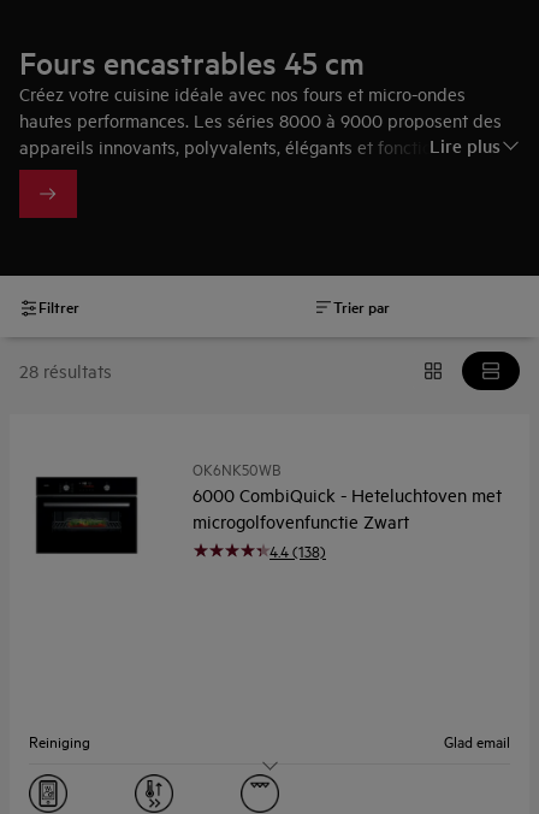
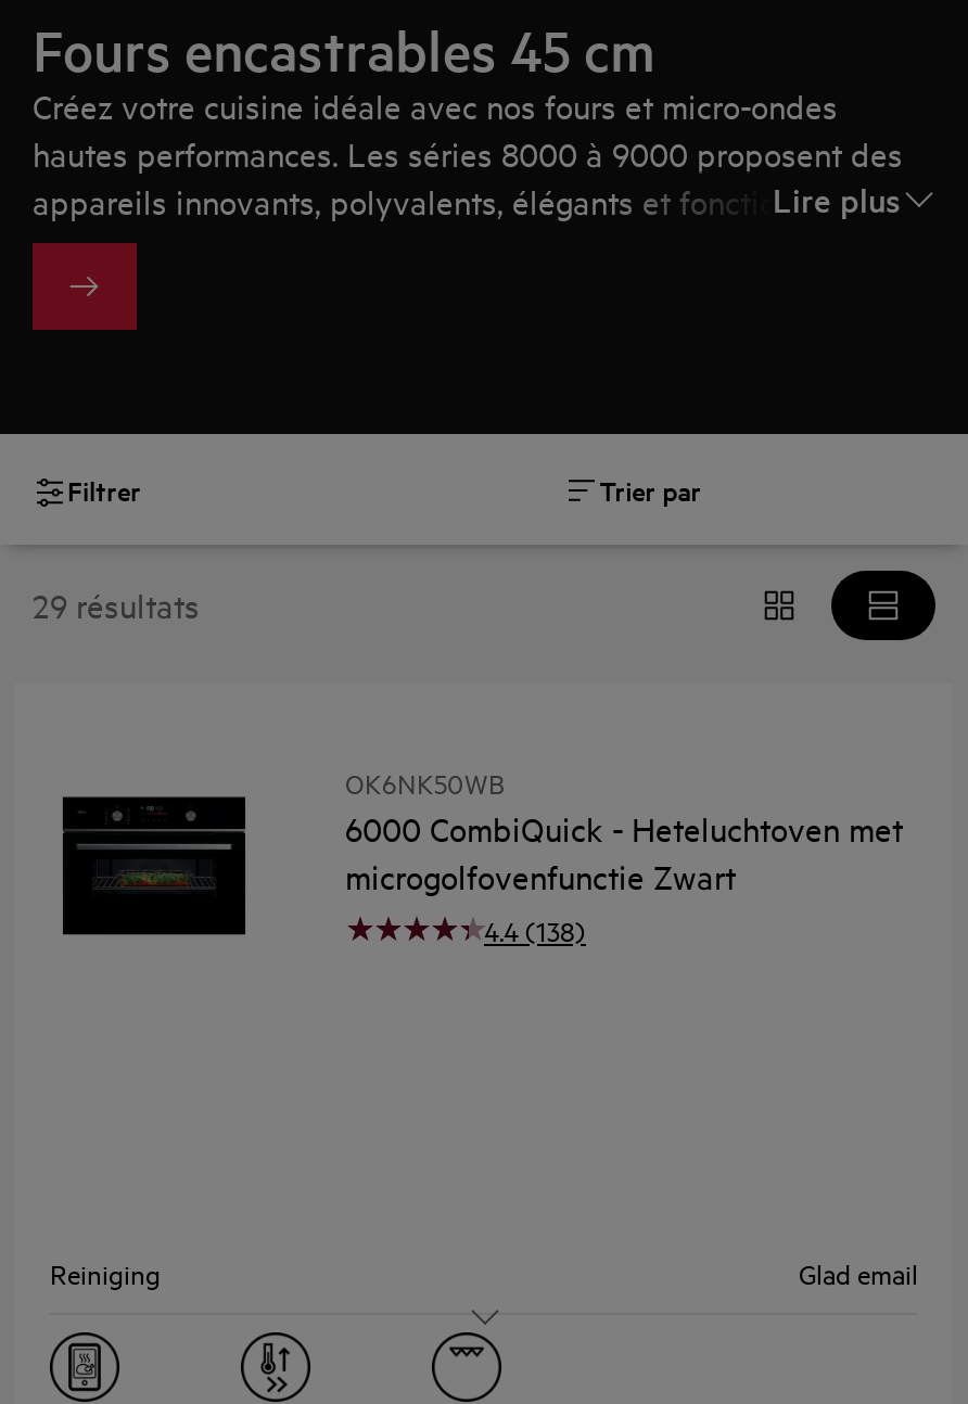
- 28 résultats
+ 29 résultats
